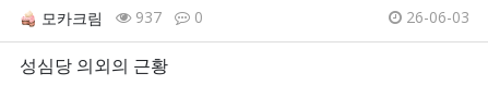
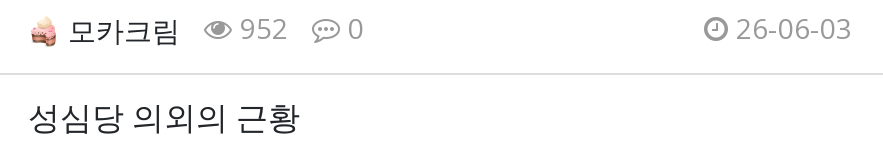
- 모카크림 937 0
+ 모카크림 952 0
